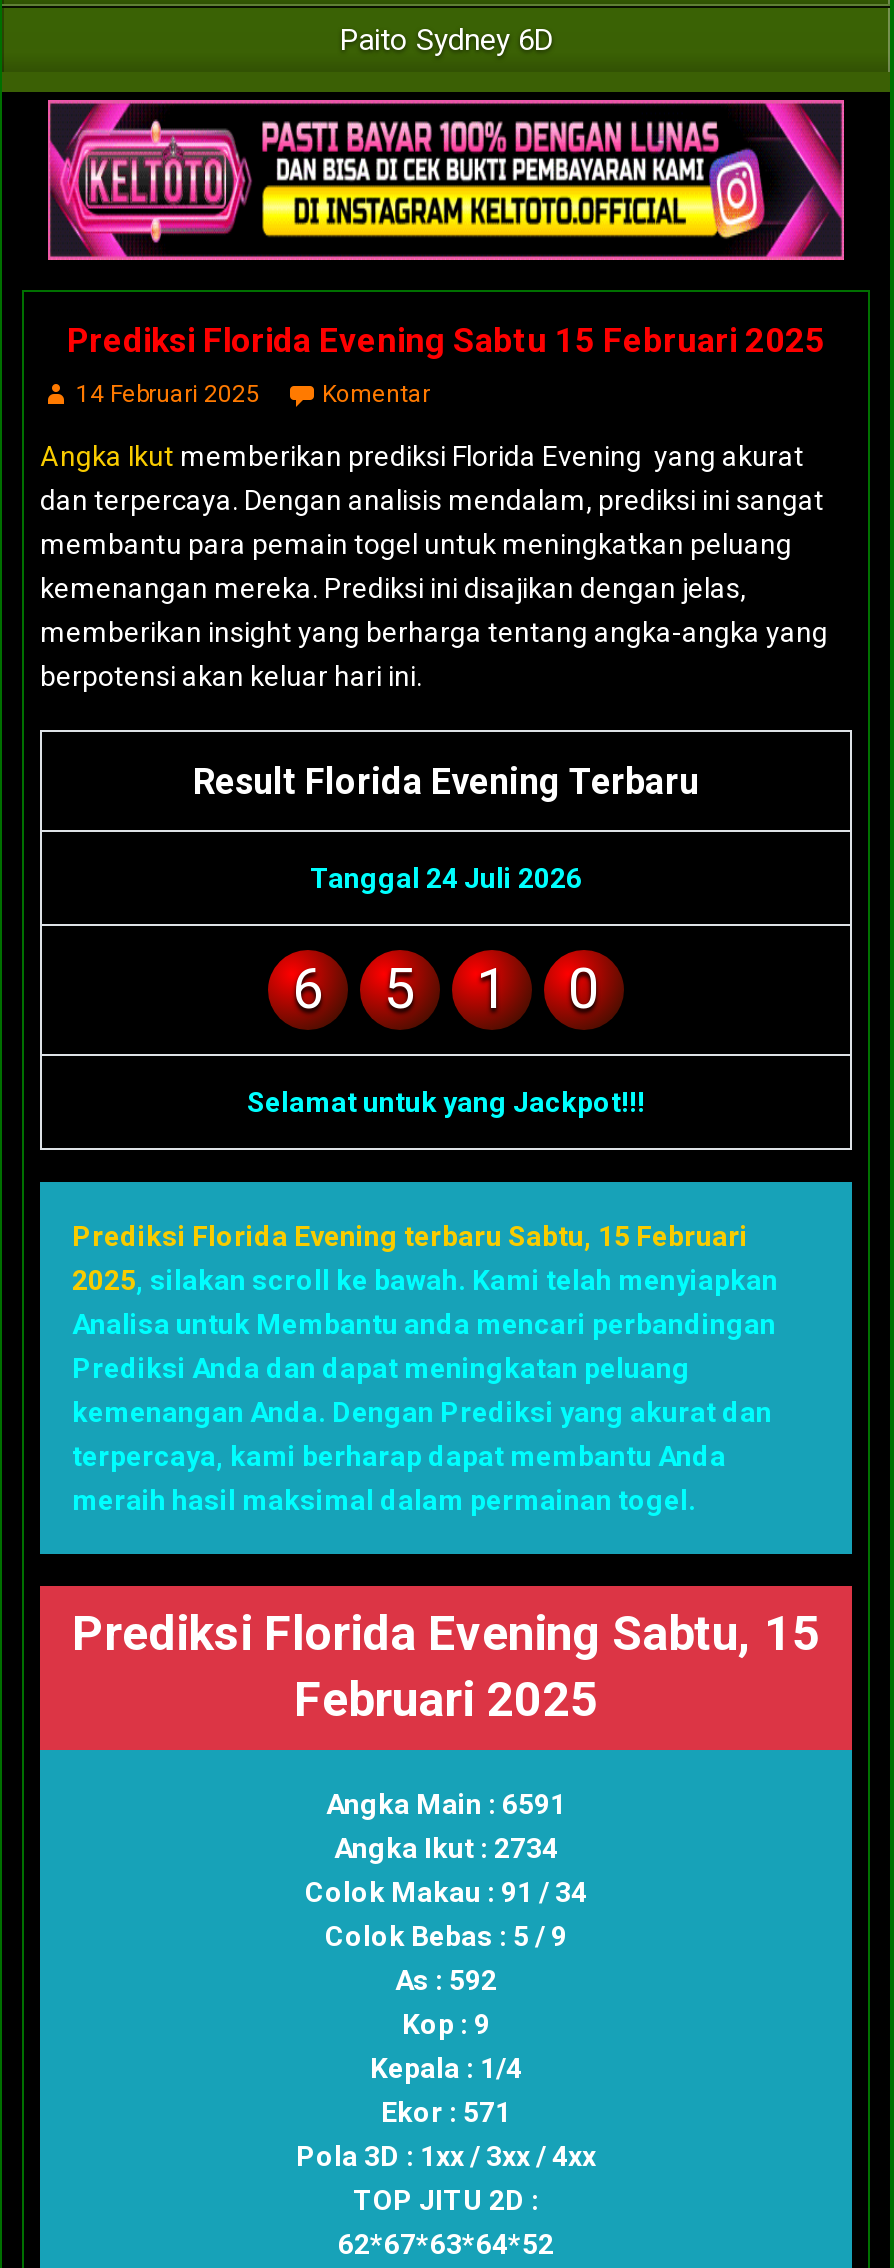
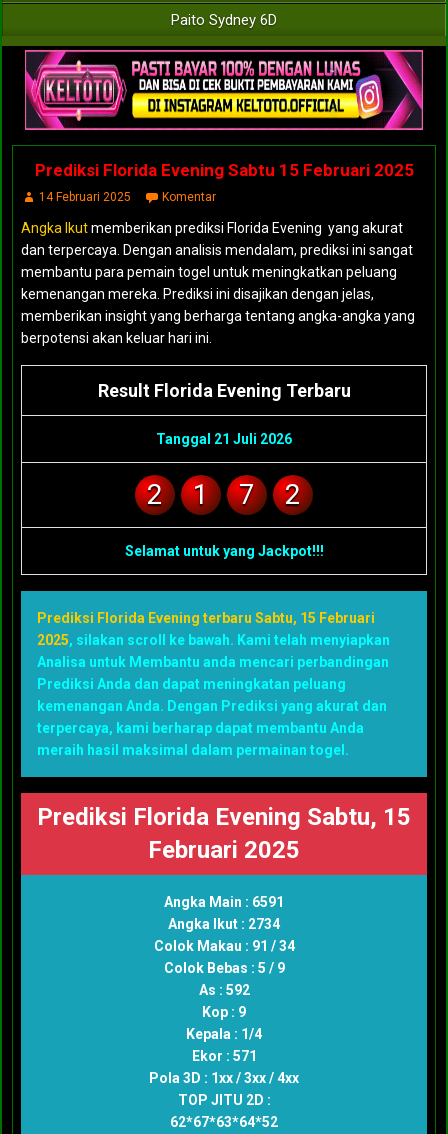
- Tanggal 24 Juli 2026
+ Tanggal 21 Juli 2026

- 6
- 5
+ 2

- 0
+ 7
+ 2
